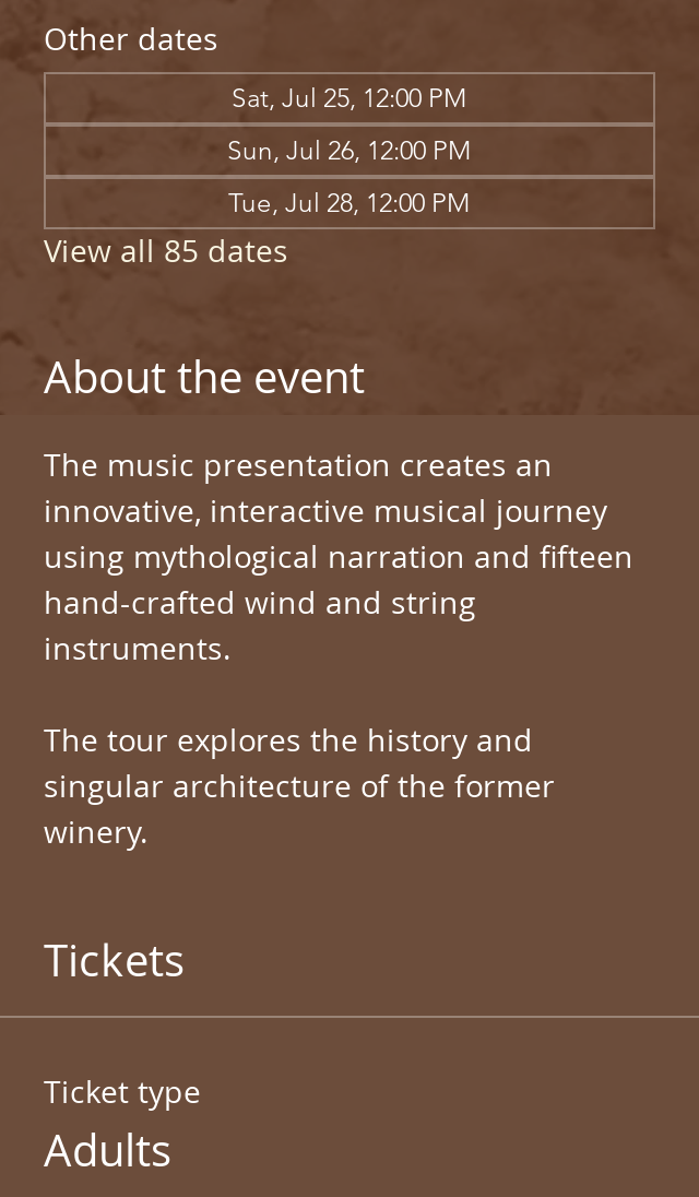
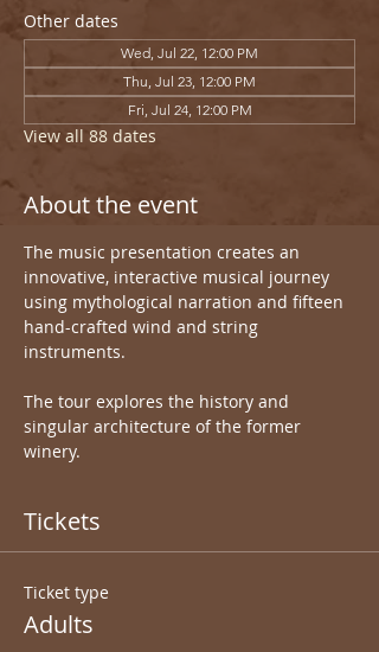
- Sat, Jul 25, 12:00 PM
+ Wed, Jul 22, 12:00 PM

- Sun, Jul 26, 12:00 PM
+ Thu, Jul 23, 12:00 PM

- Tue, Jul 28, 12:00 PM
+ Fri, Jul 24, 12:00 PM

- View all 85 dates
+ View all 88 dates
